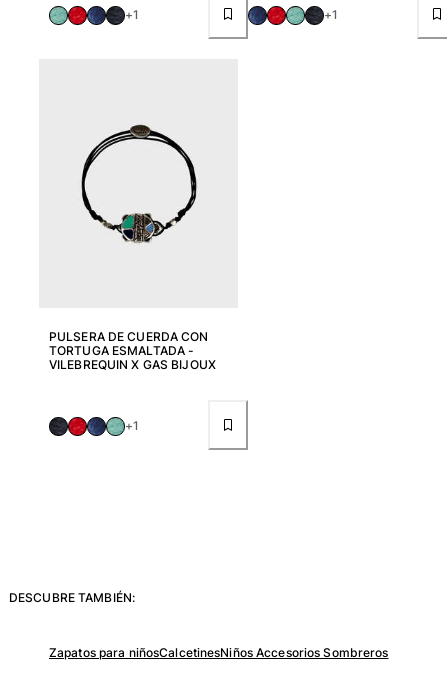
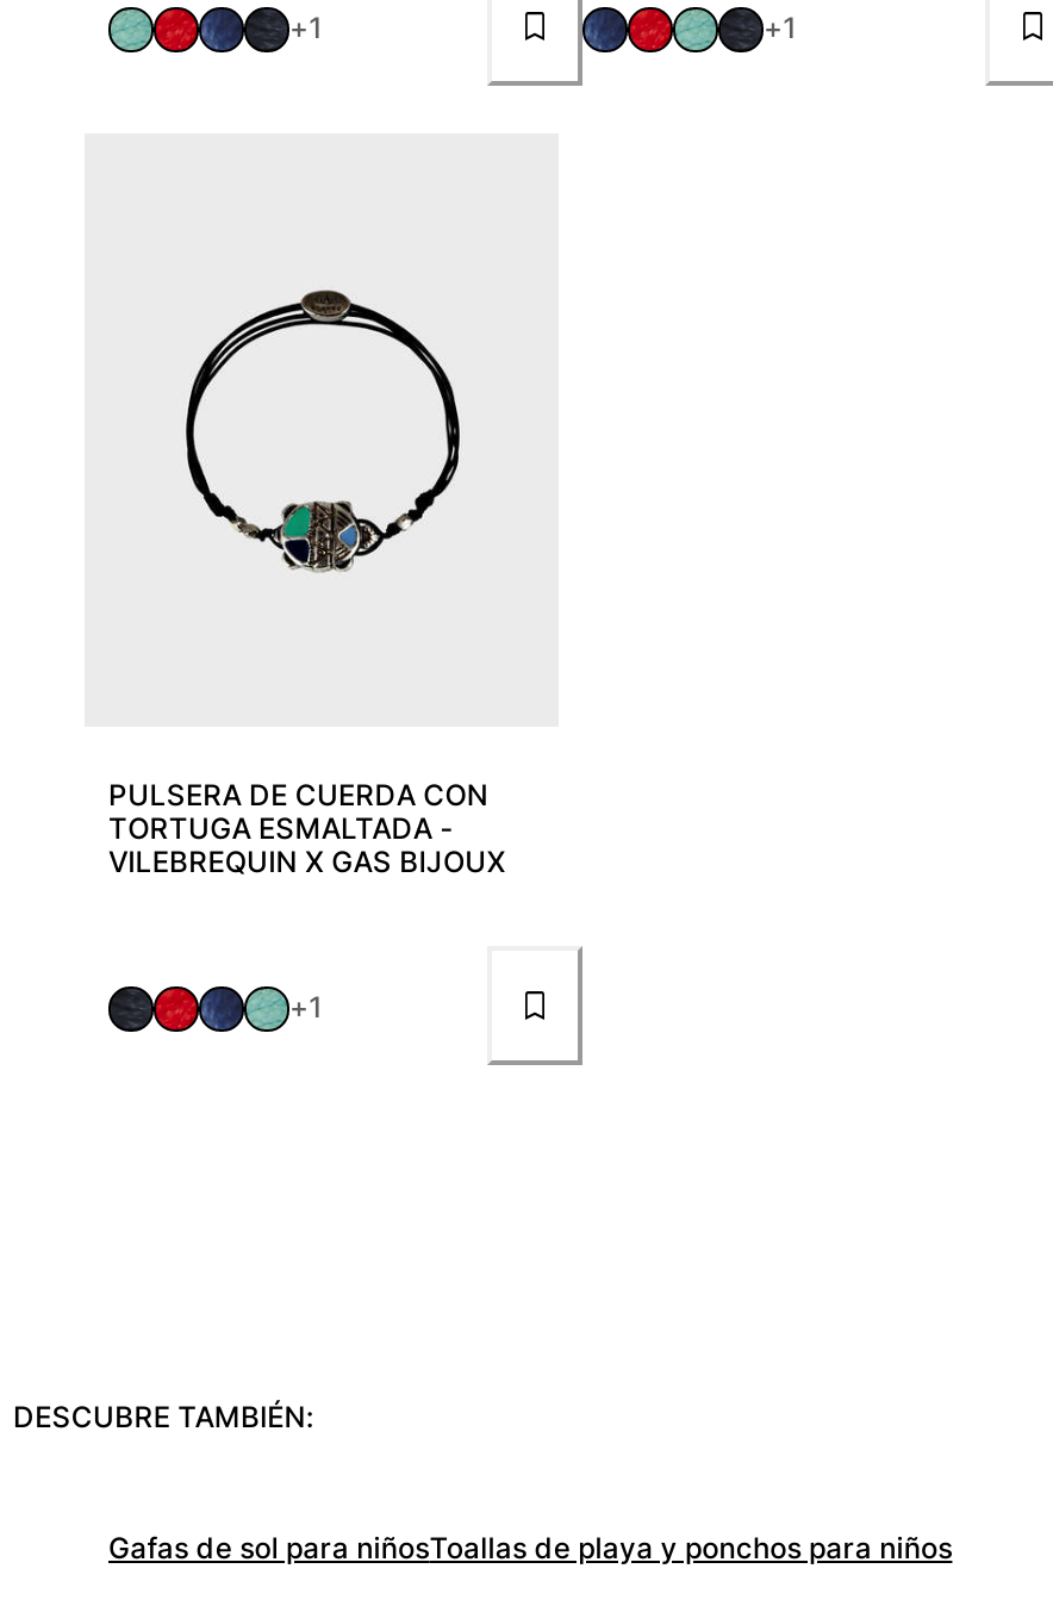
- Zapatos para niñosCalcetinesNiños Accesorios Sombreros
+ Gafas de sol para niñosToallas de playa y ponchos para niños
